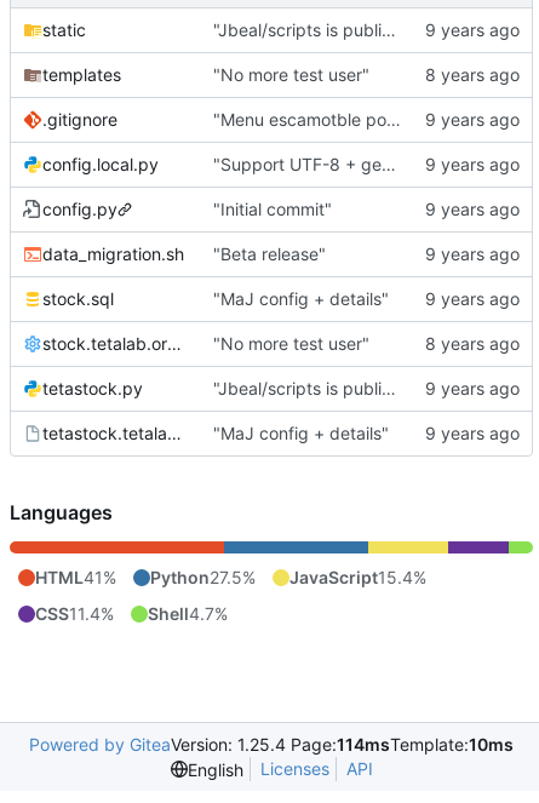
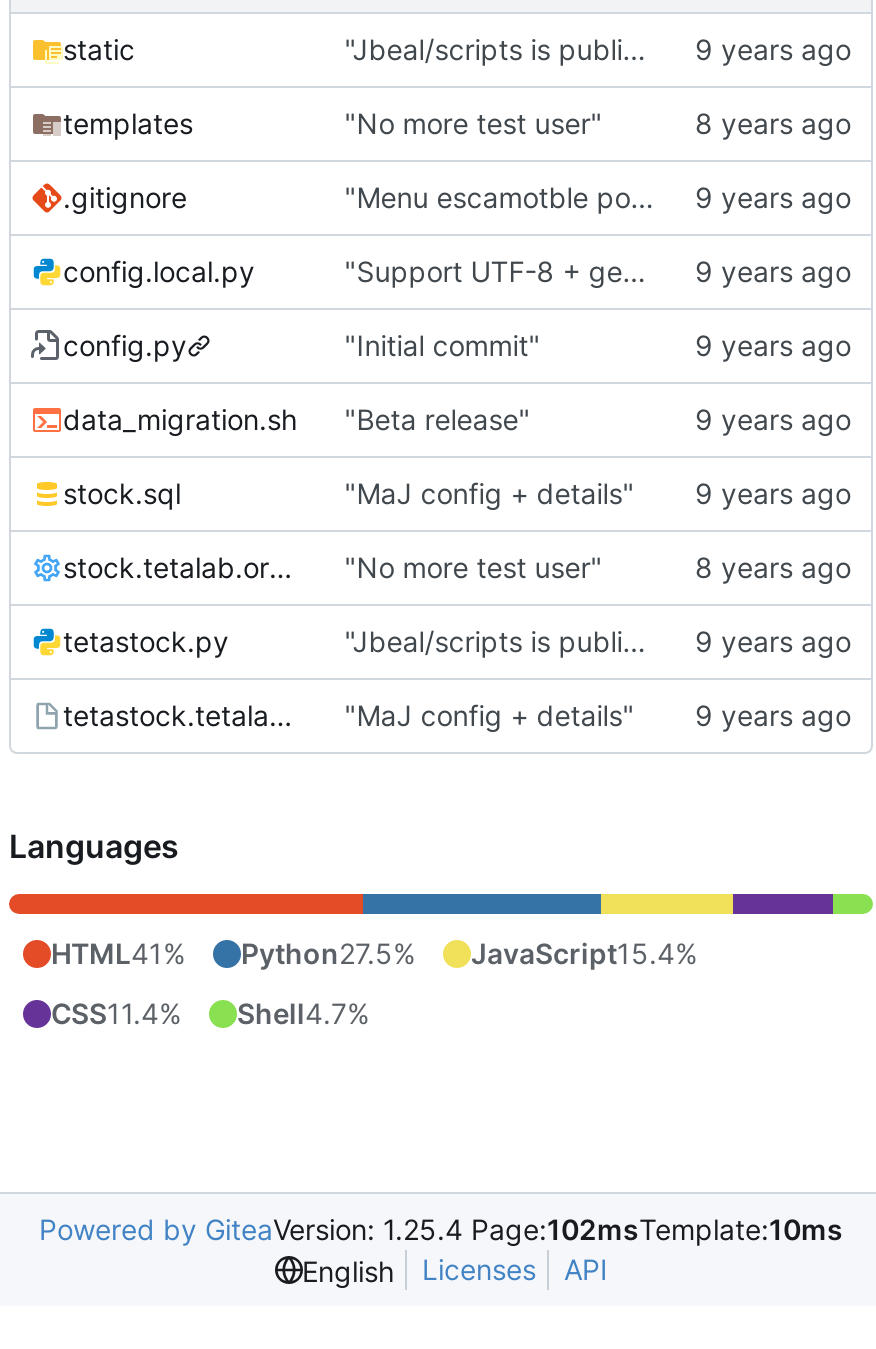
- Powered by GiteaVersion: 1.25.4 Page:114msTemplate:10ms
+ Powered by GiteaVersion: 1.25.4 Page:102msTemplate:10ms
